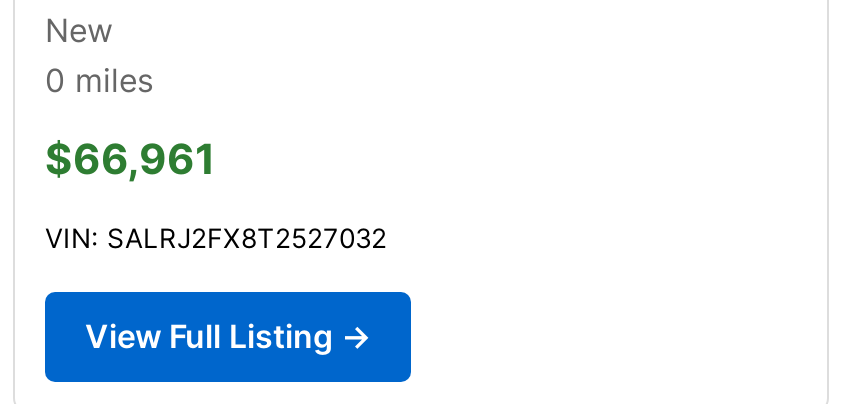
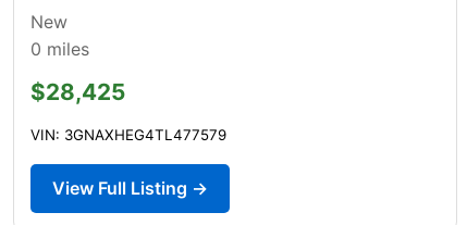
- $66,961
+ $28,425

- VIN: SALRJ2FX8T2527032
+ VIN: 3GNAXHEG4TL477579
